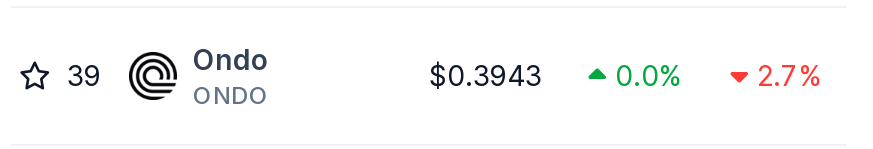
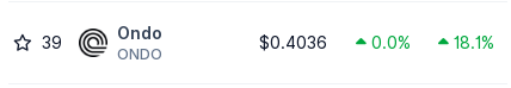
- $0.3943
+ $0.4036

- 2.7%
+ 18.1%
